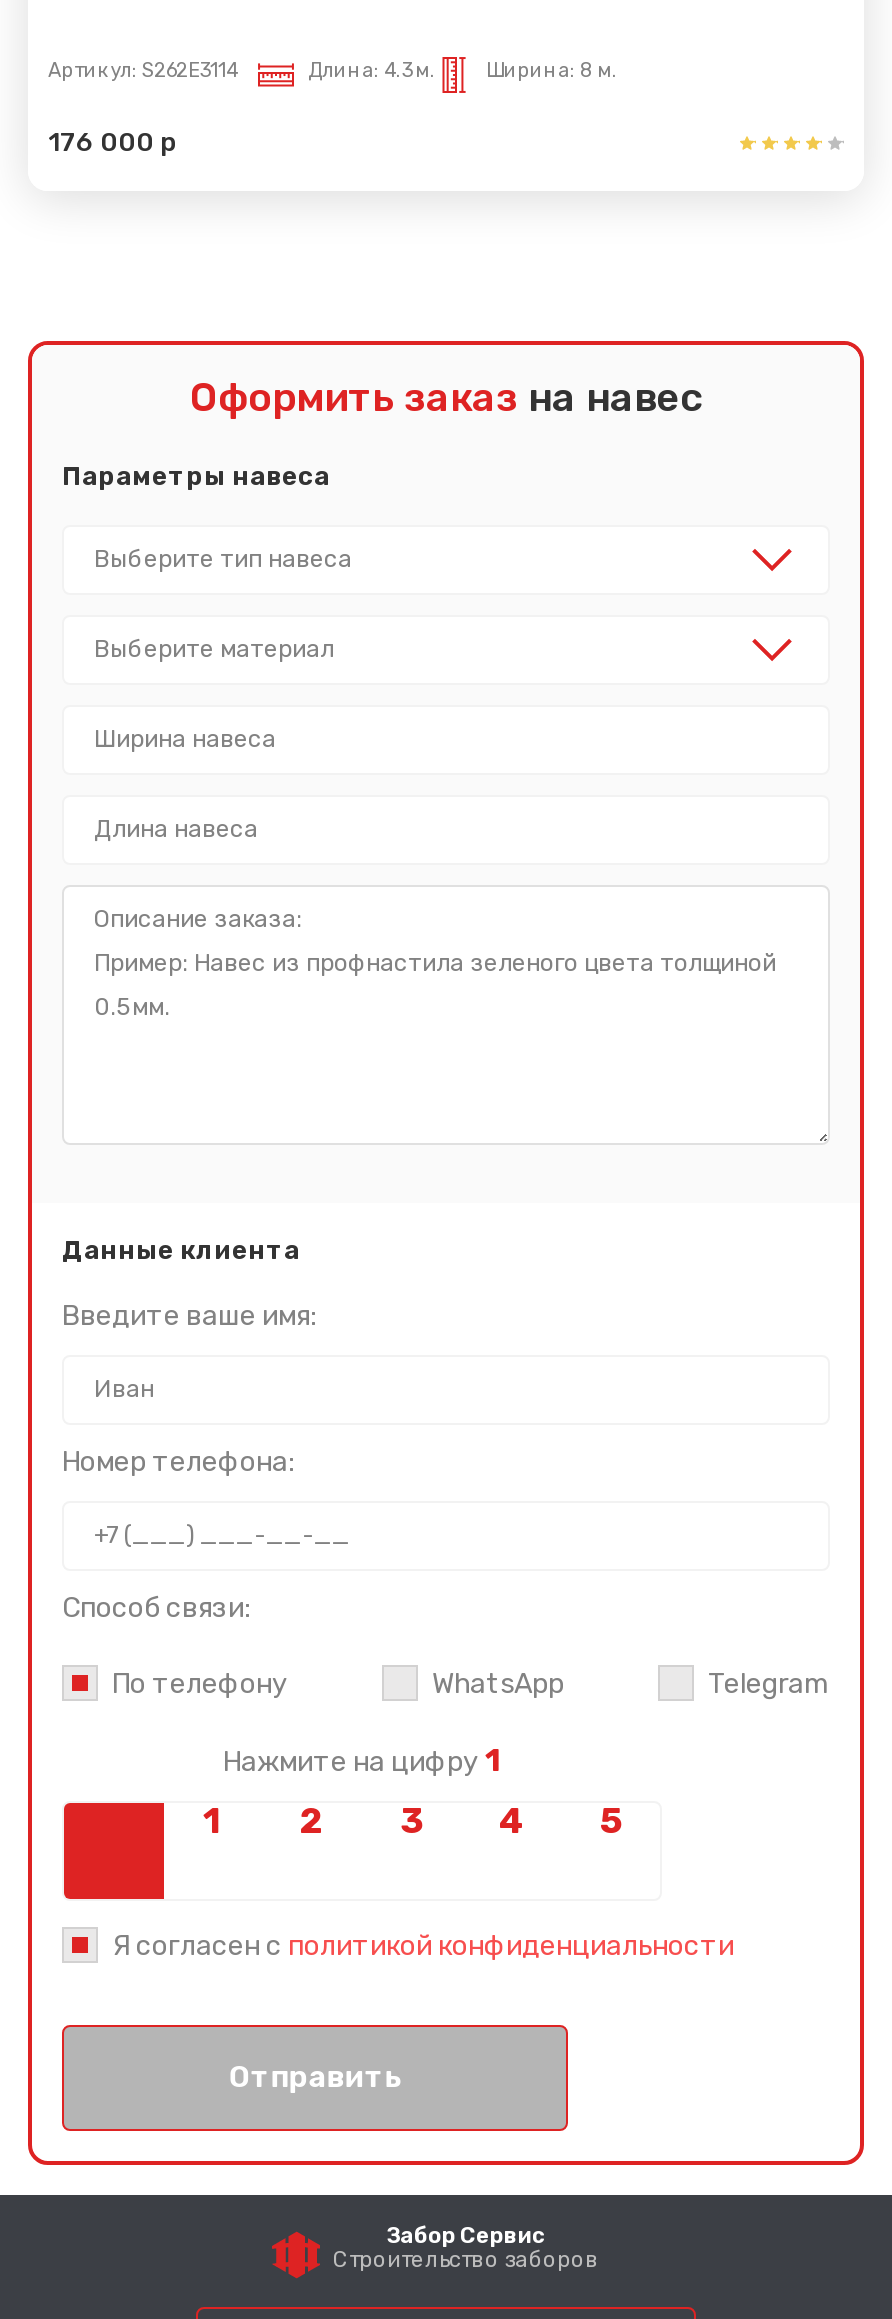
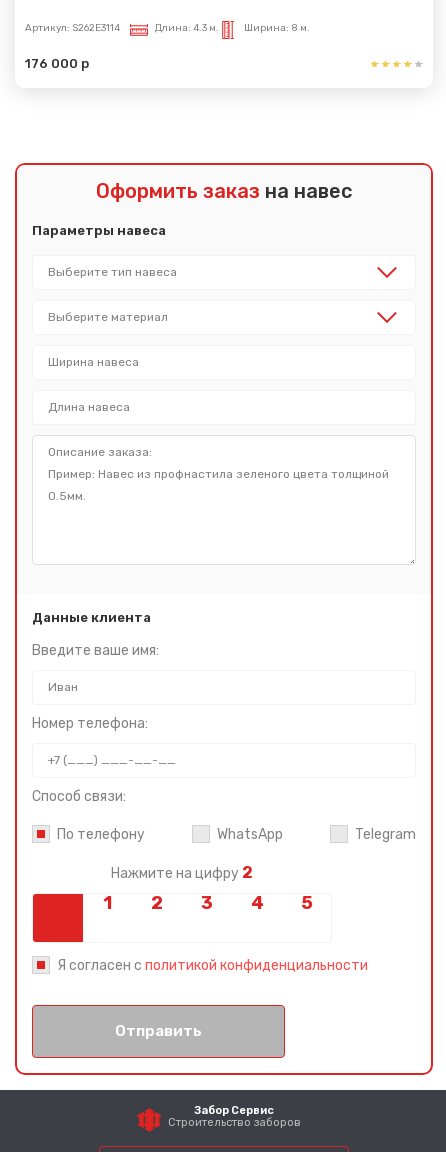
- Нажмите на цифру 1
+ Нажмите на цифру 2
